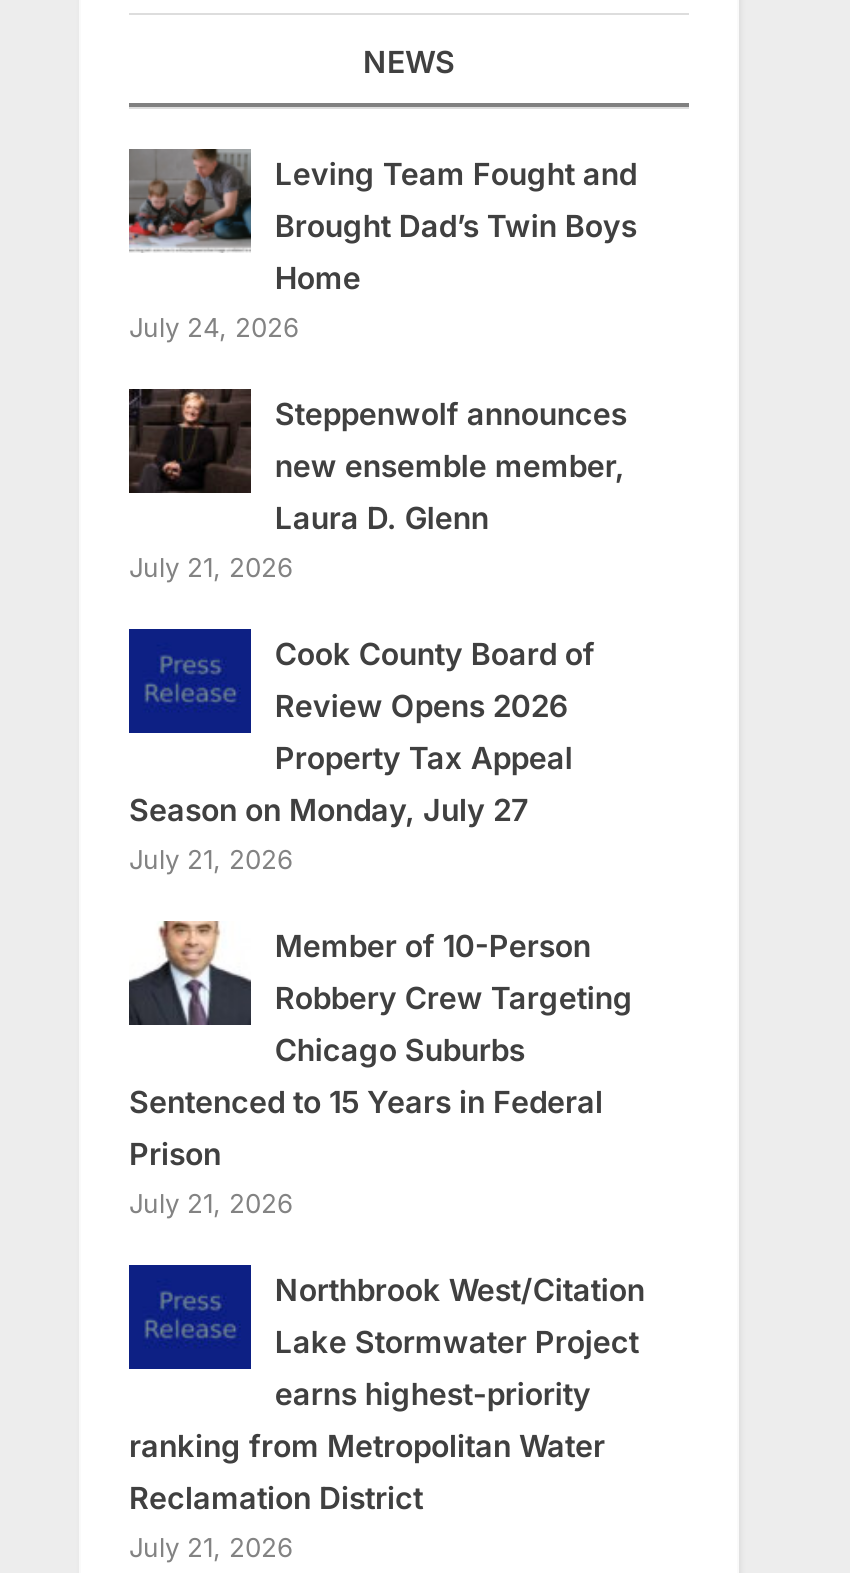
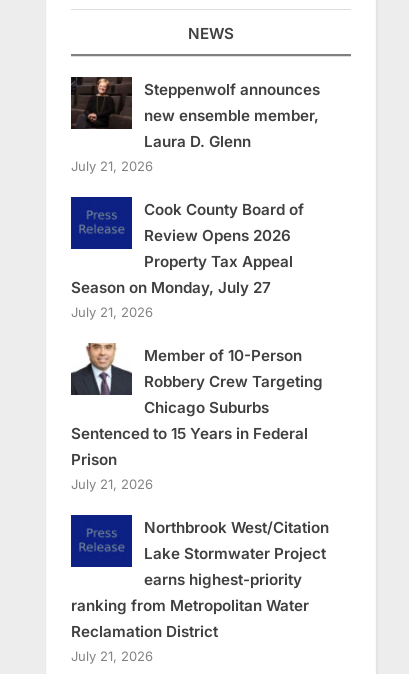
- [image]
- Leving Team Fought and
- Brought Dad’s Twin Boys
- Home
- July 24, 2026
